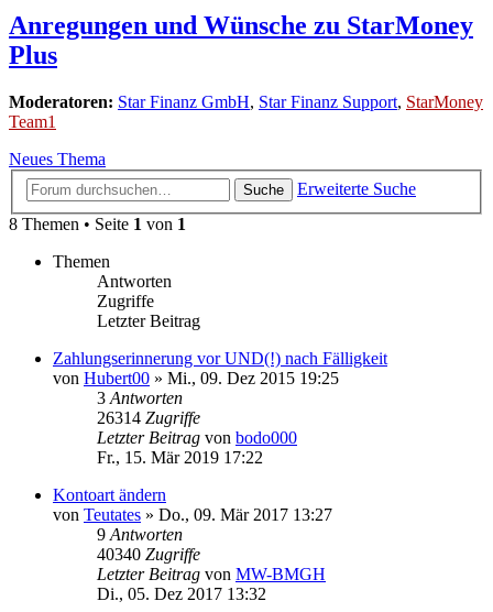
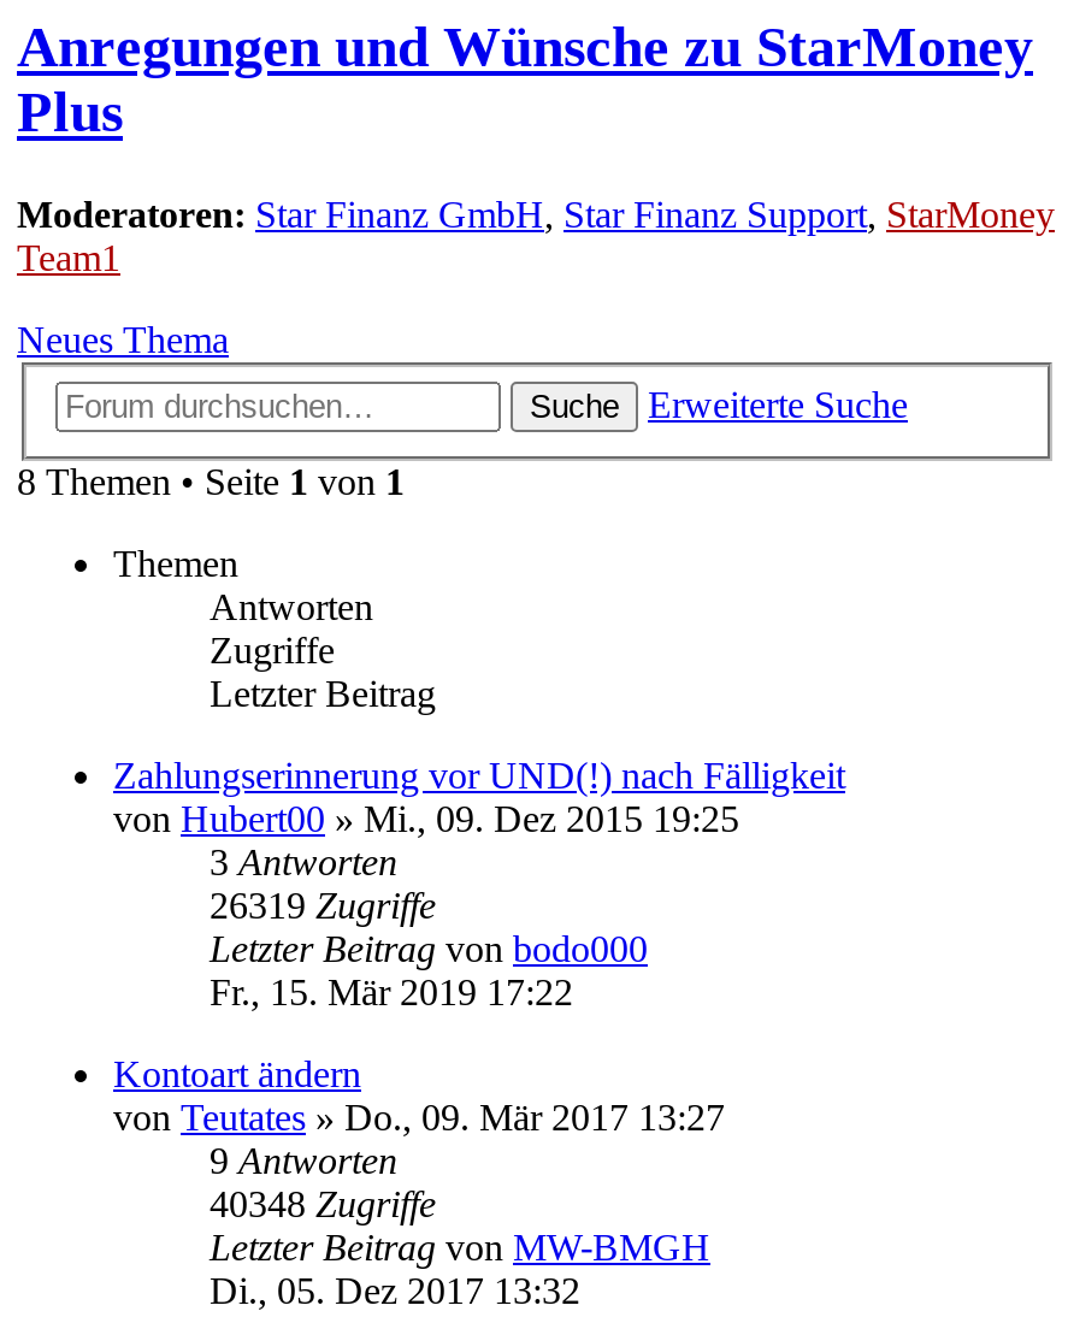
- 26314 Zugriffe
+ 26319 Zugriffe

- 40340 Zugriffe
+ 40348 Zugriffe
